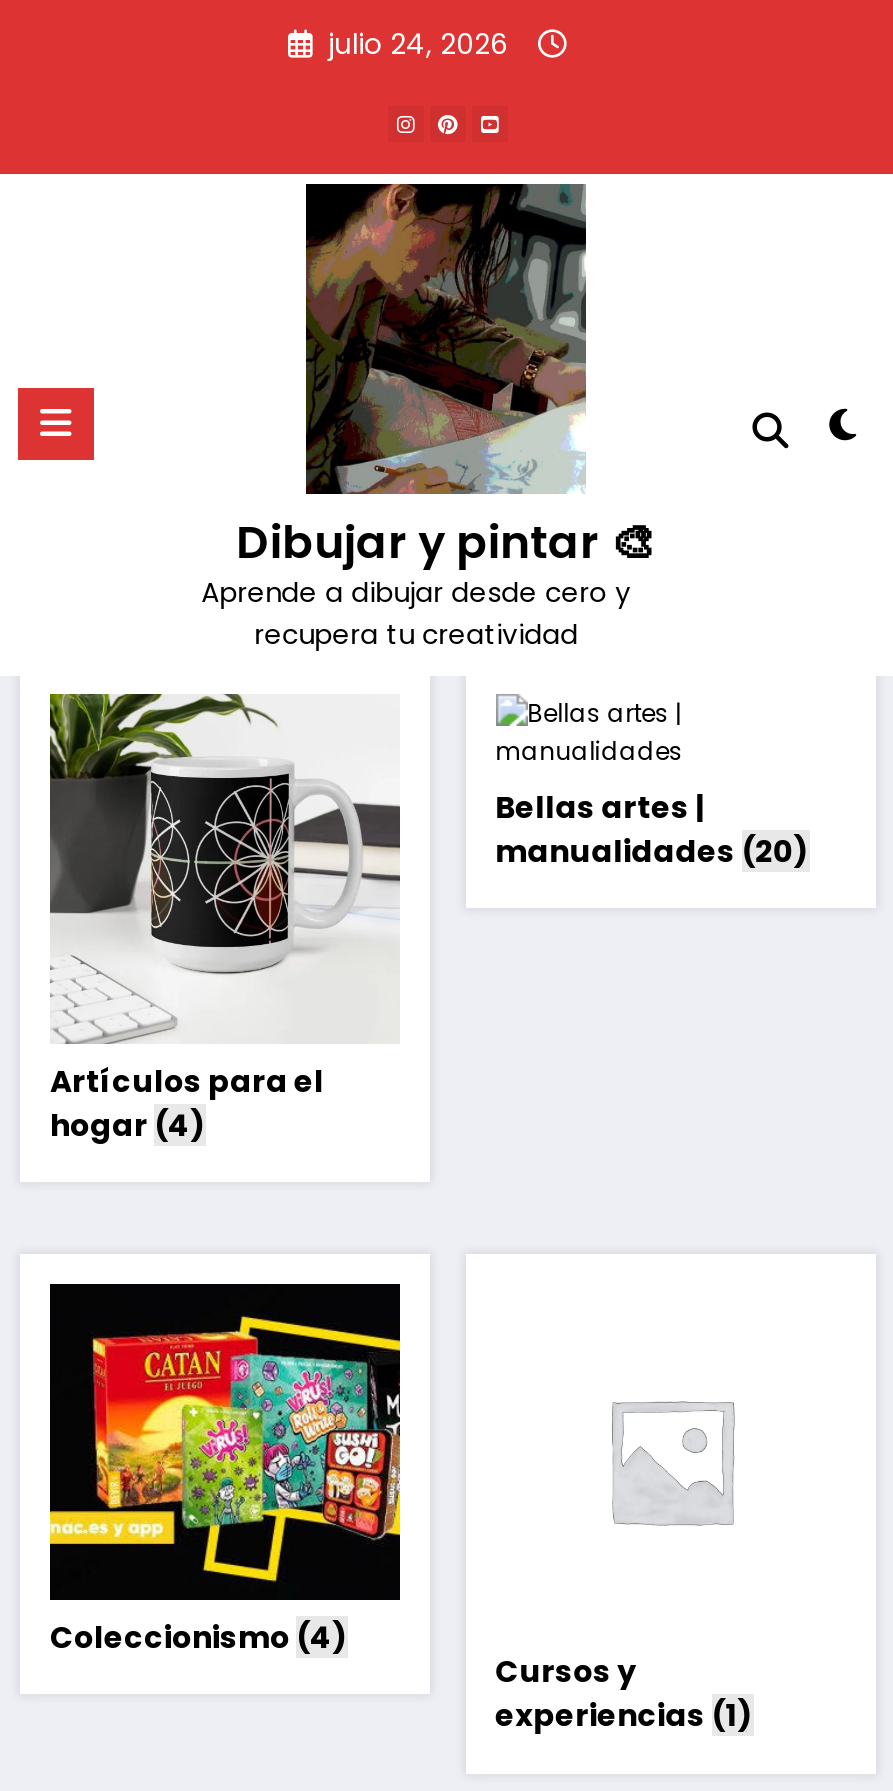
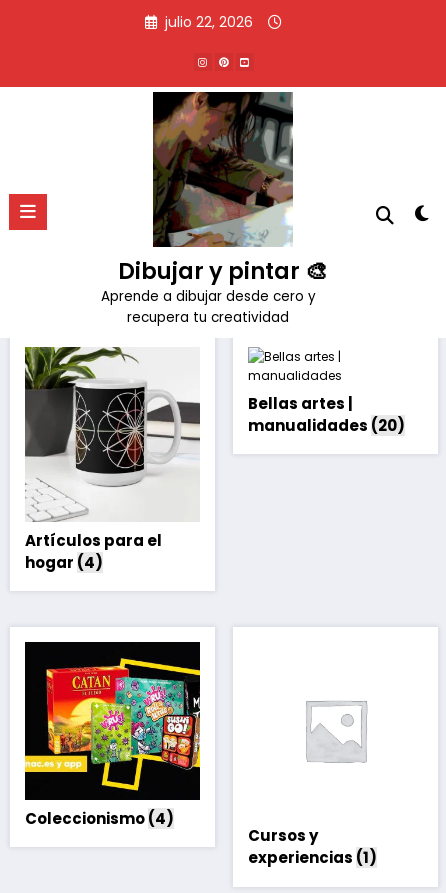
- julio 24, 2026
+ julio 22, 2026
